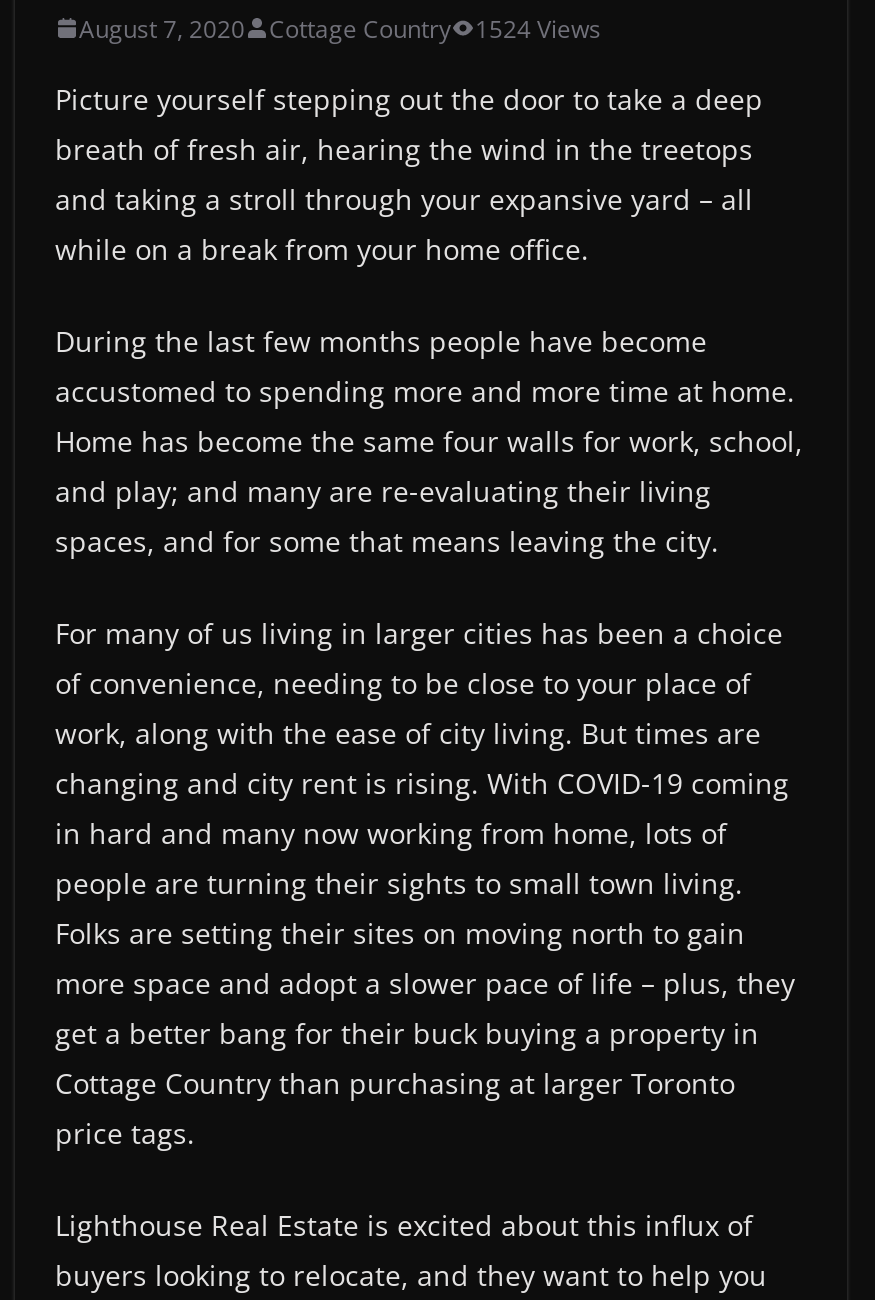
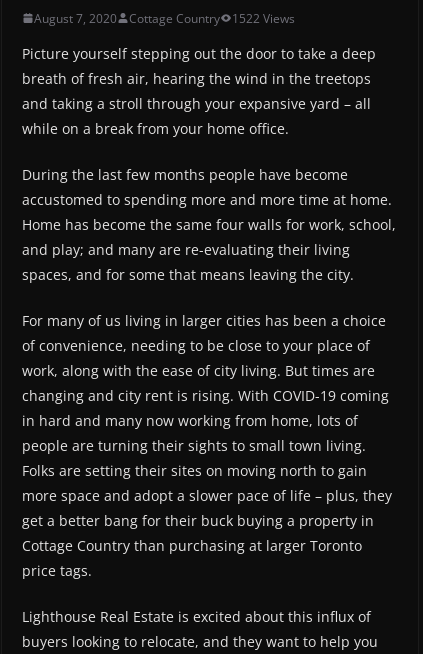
- August 7, 2020 Cottage Country 1524 Views
+ August 7, 2020 Cottage Country 1522 Views
